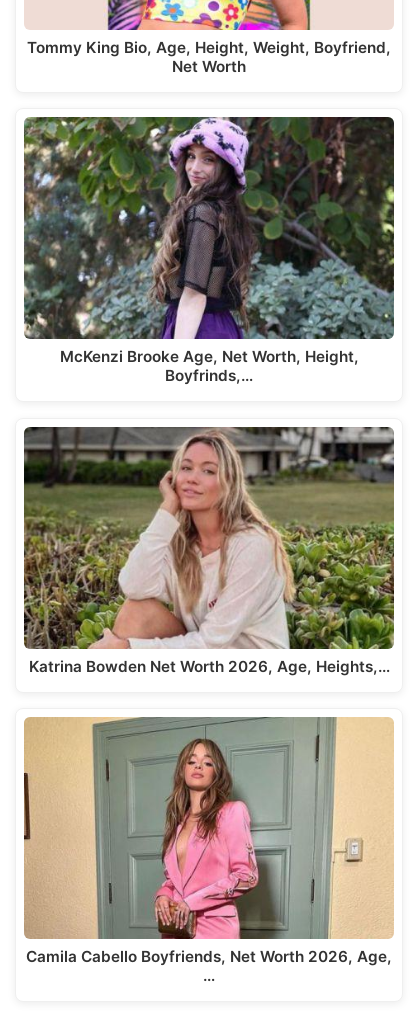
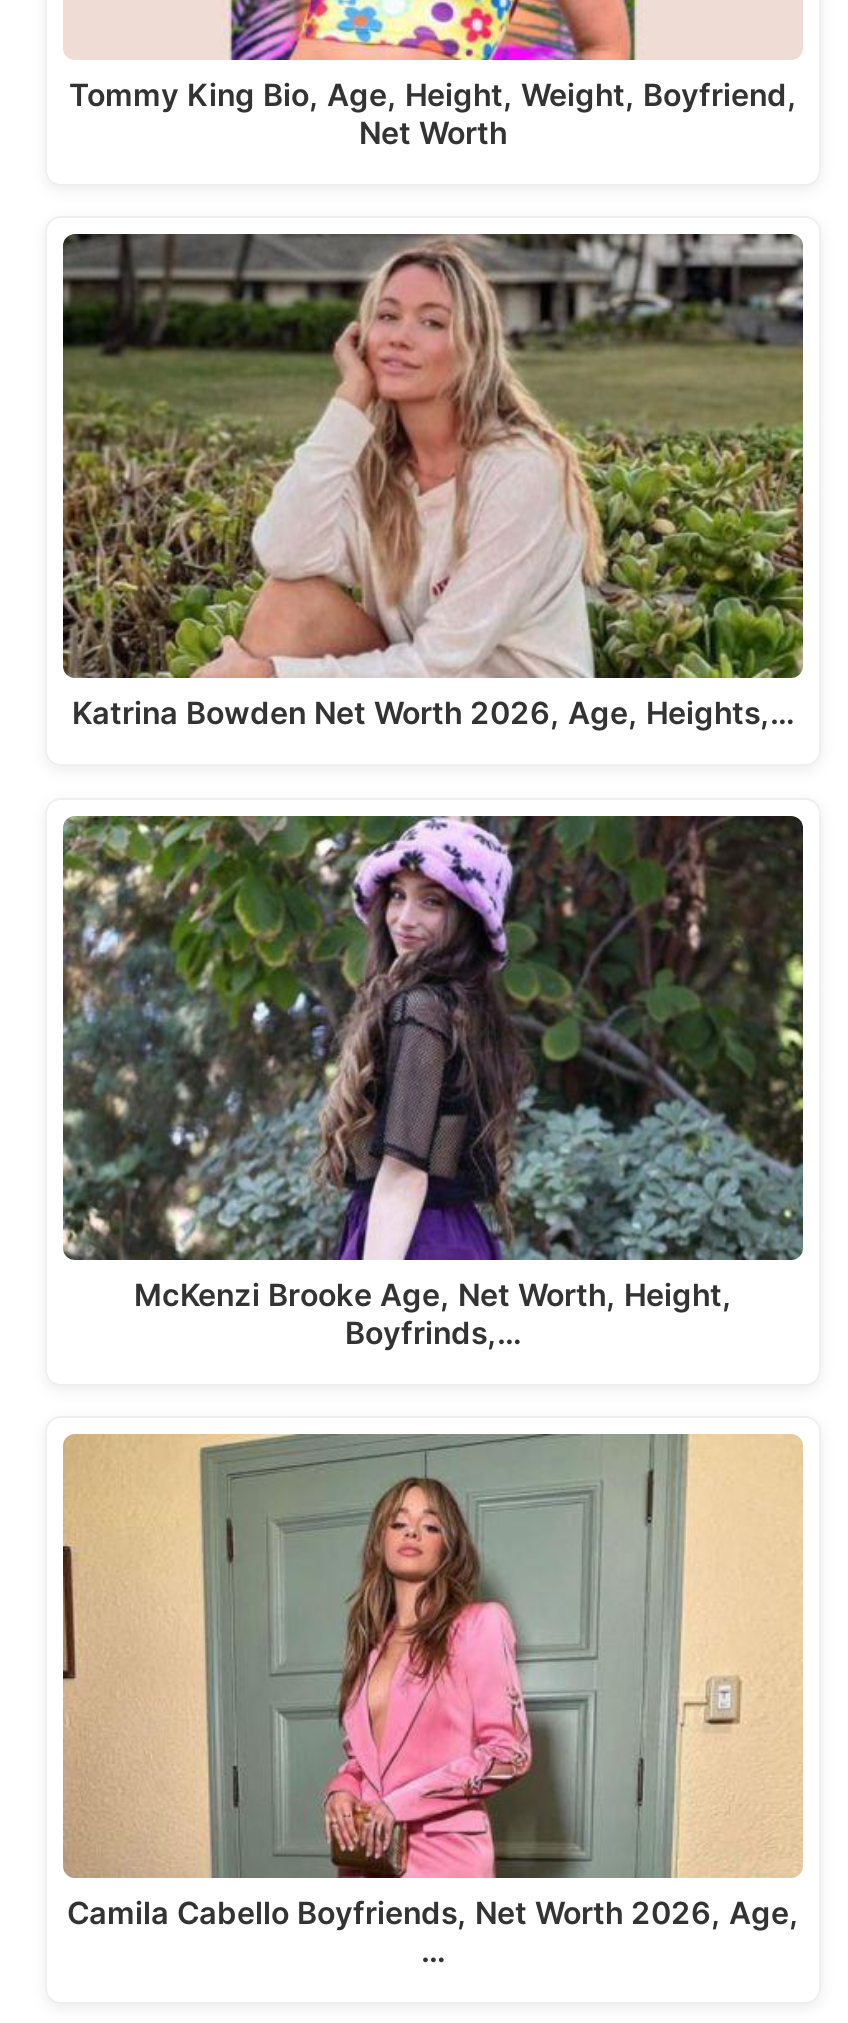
moved down: [image] | McKenzi Brooke Age, Net Worth, Height, | Boyfrinds,…

moved up: [image] | Katrina Bowden Net Worth 2026, Age, Heights,…
